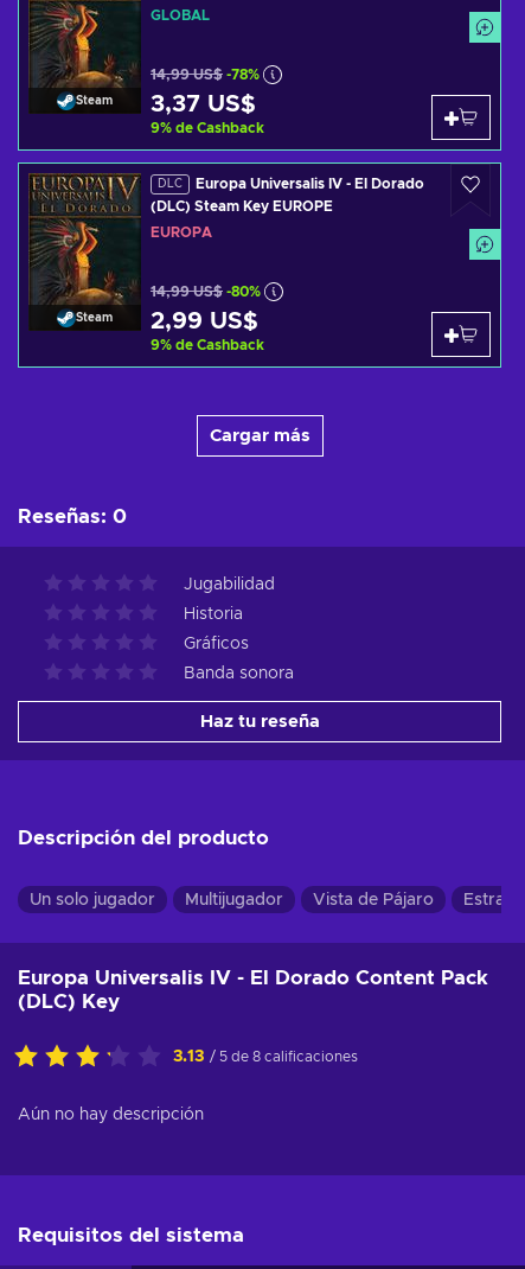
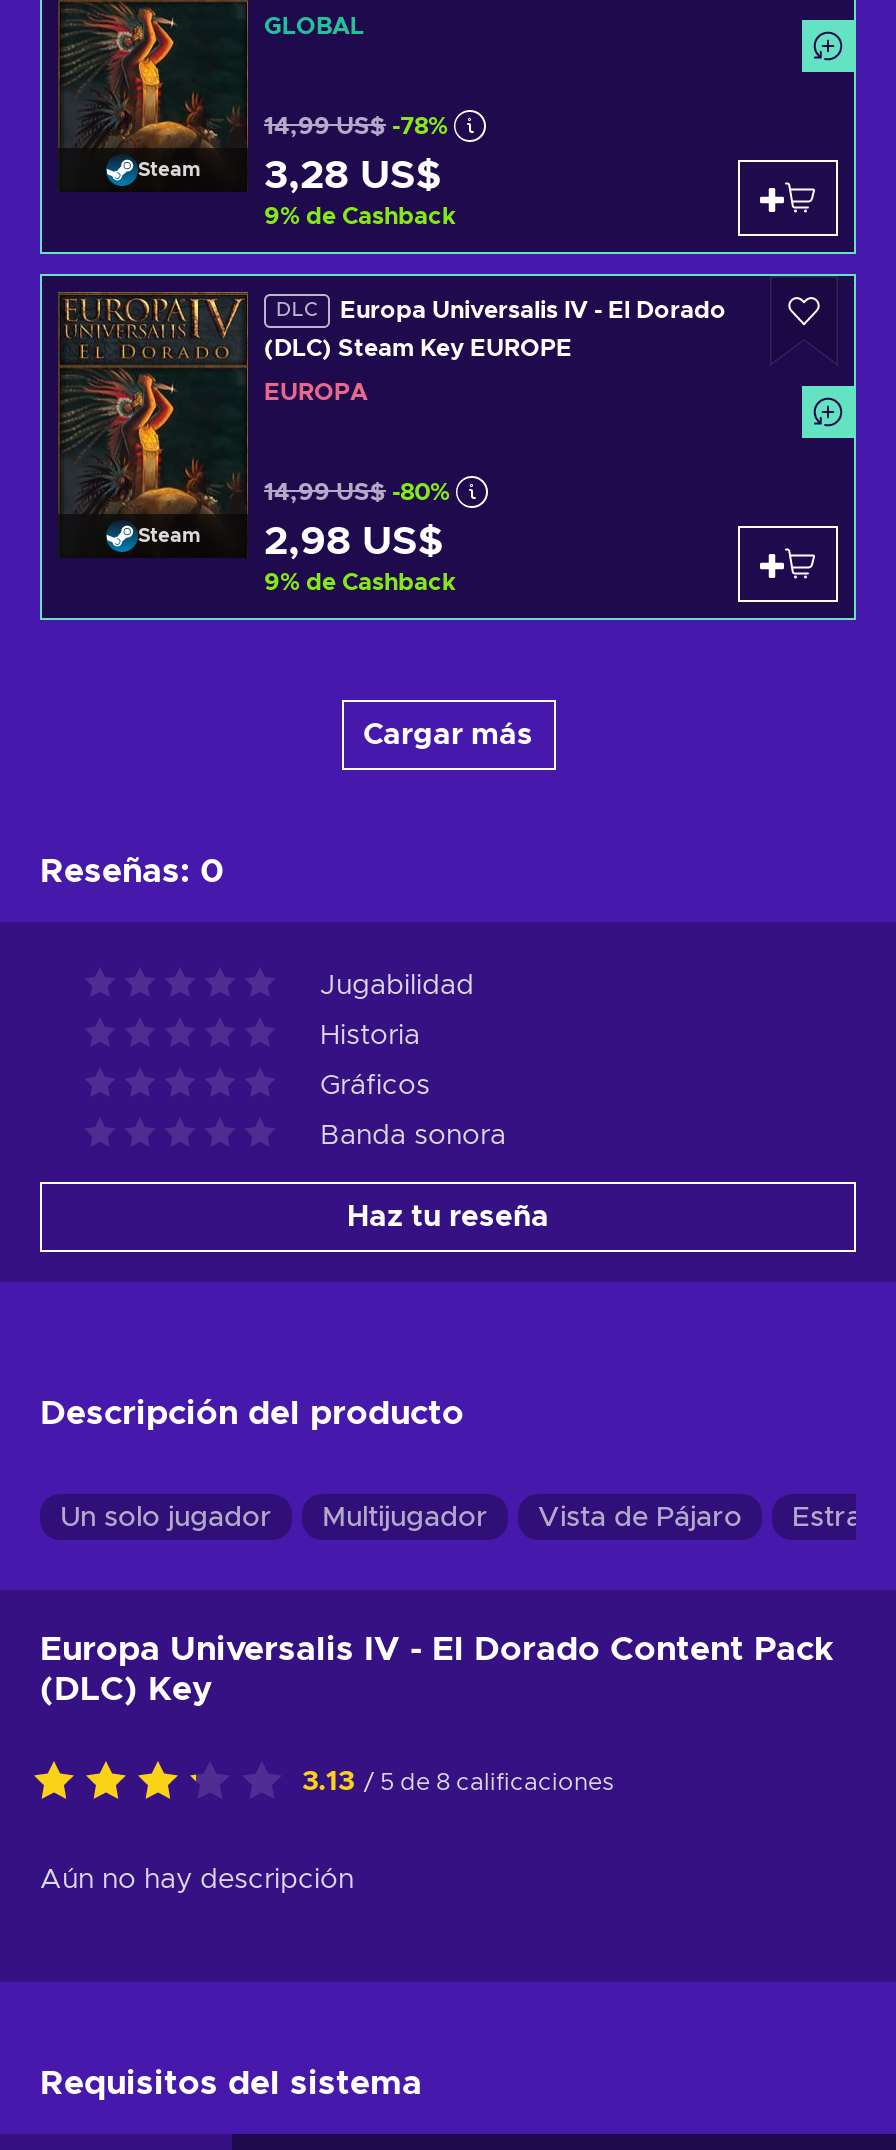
- 3,37 US$
+ 3,28 US$

- 2,99 US$
+ 2,98 US$
